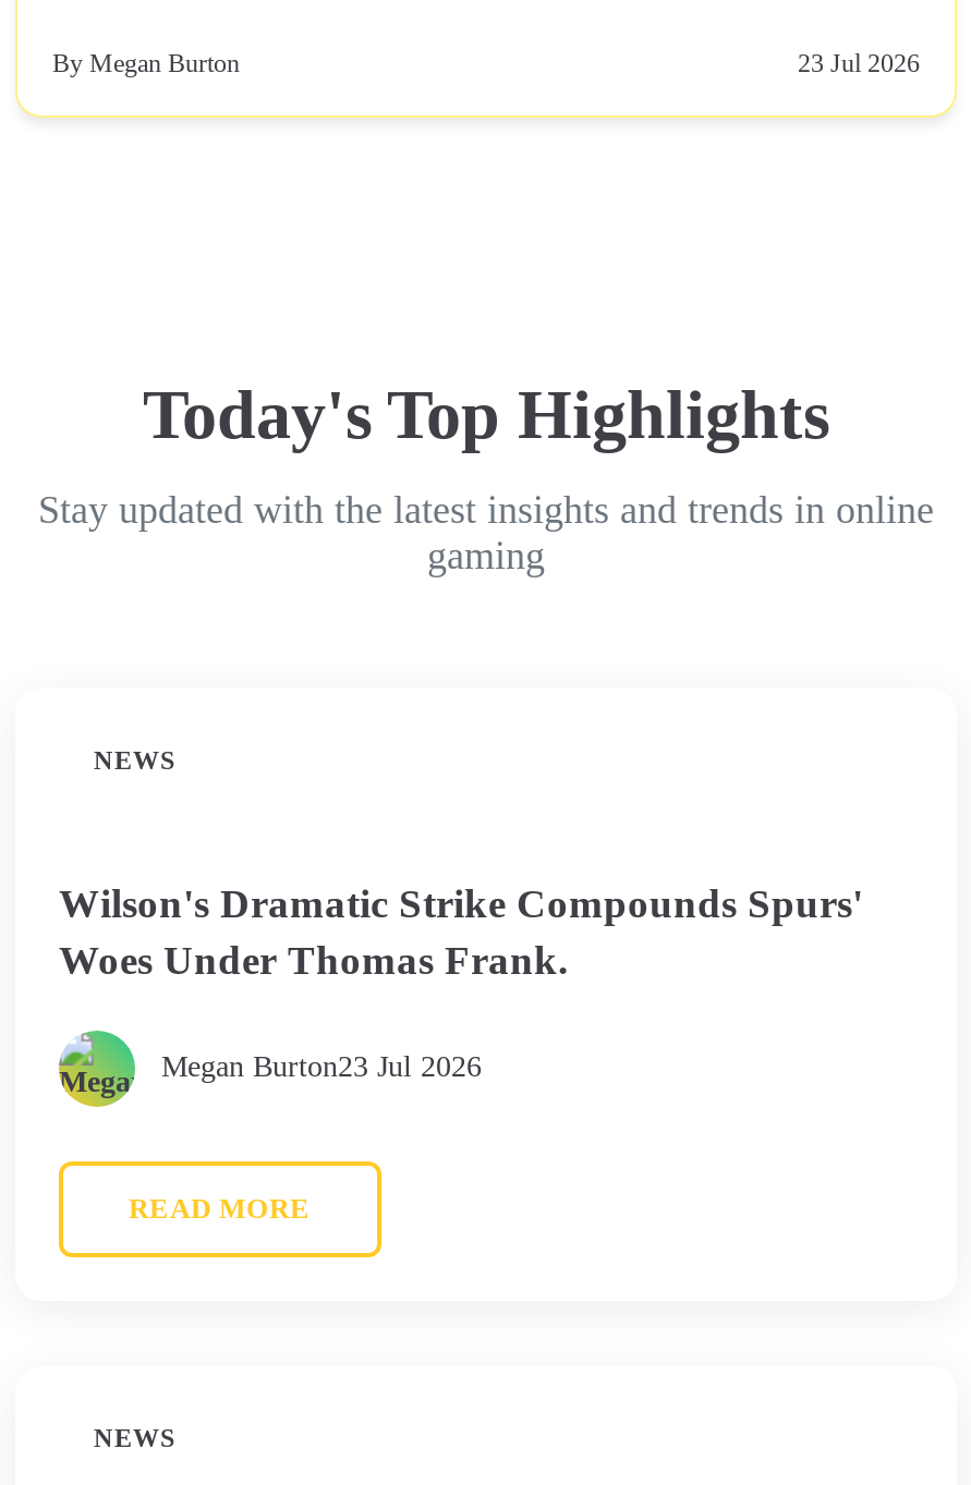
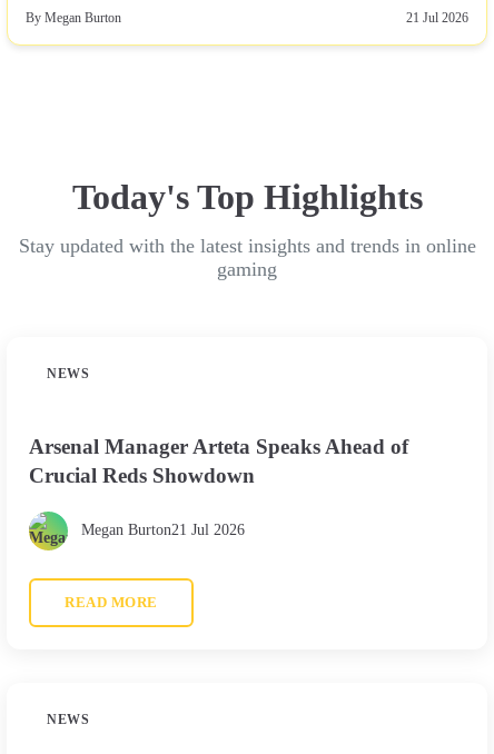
- 23 Jul 2026
+ 21 Jul 2026

- Wilson's Dramatic Strike Compounds Spurs'
- Woes Under Thomas Frank.
+ Arsenal Manager Arteta Speaks Ahead of
+ Crucial Reds Showdown

- Megan Burton23 Jul 2026
+ Megan Burton21 Jul 2026
